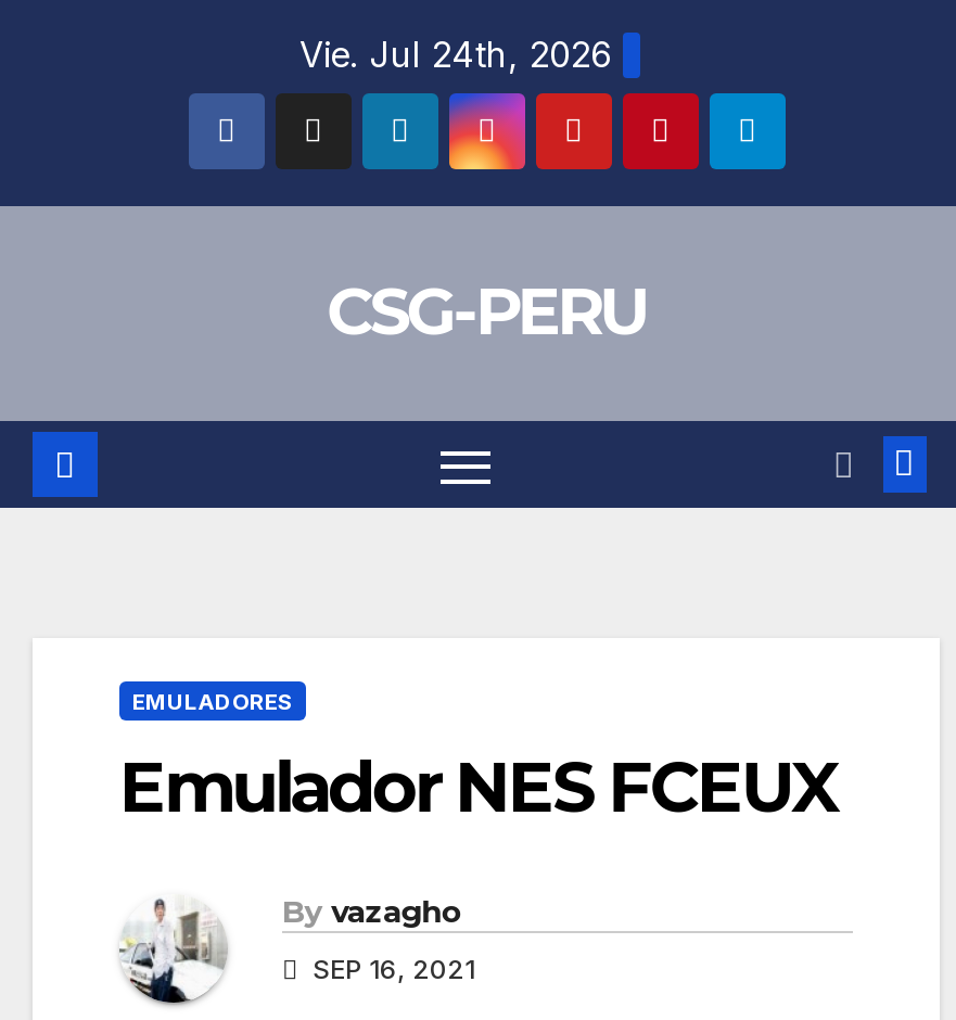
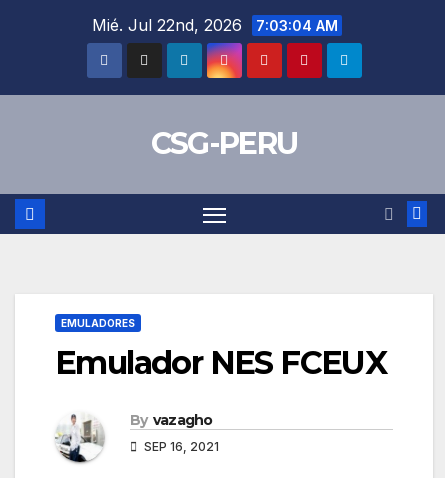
- Vie. Jul 24th, 2026
+ Mié. Jul 22nd, 2026 7:03:04 AM
